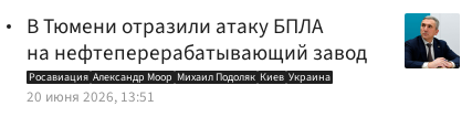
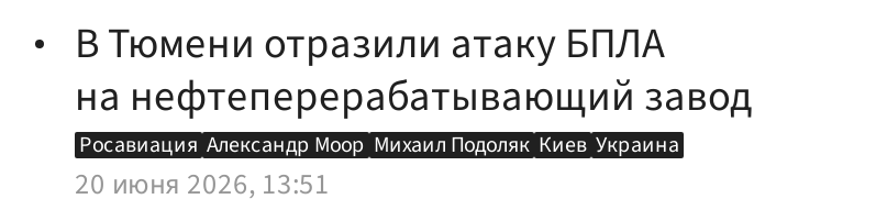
- [image]
